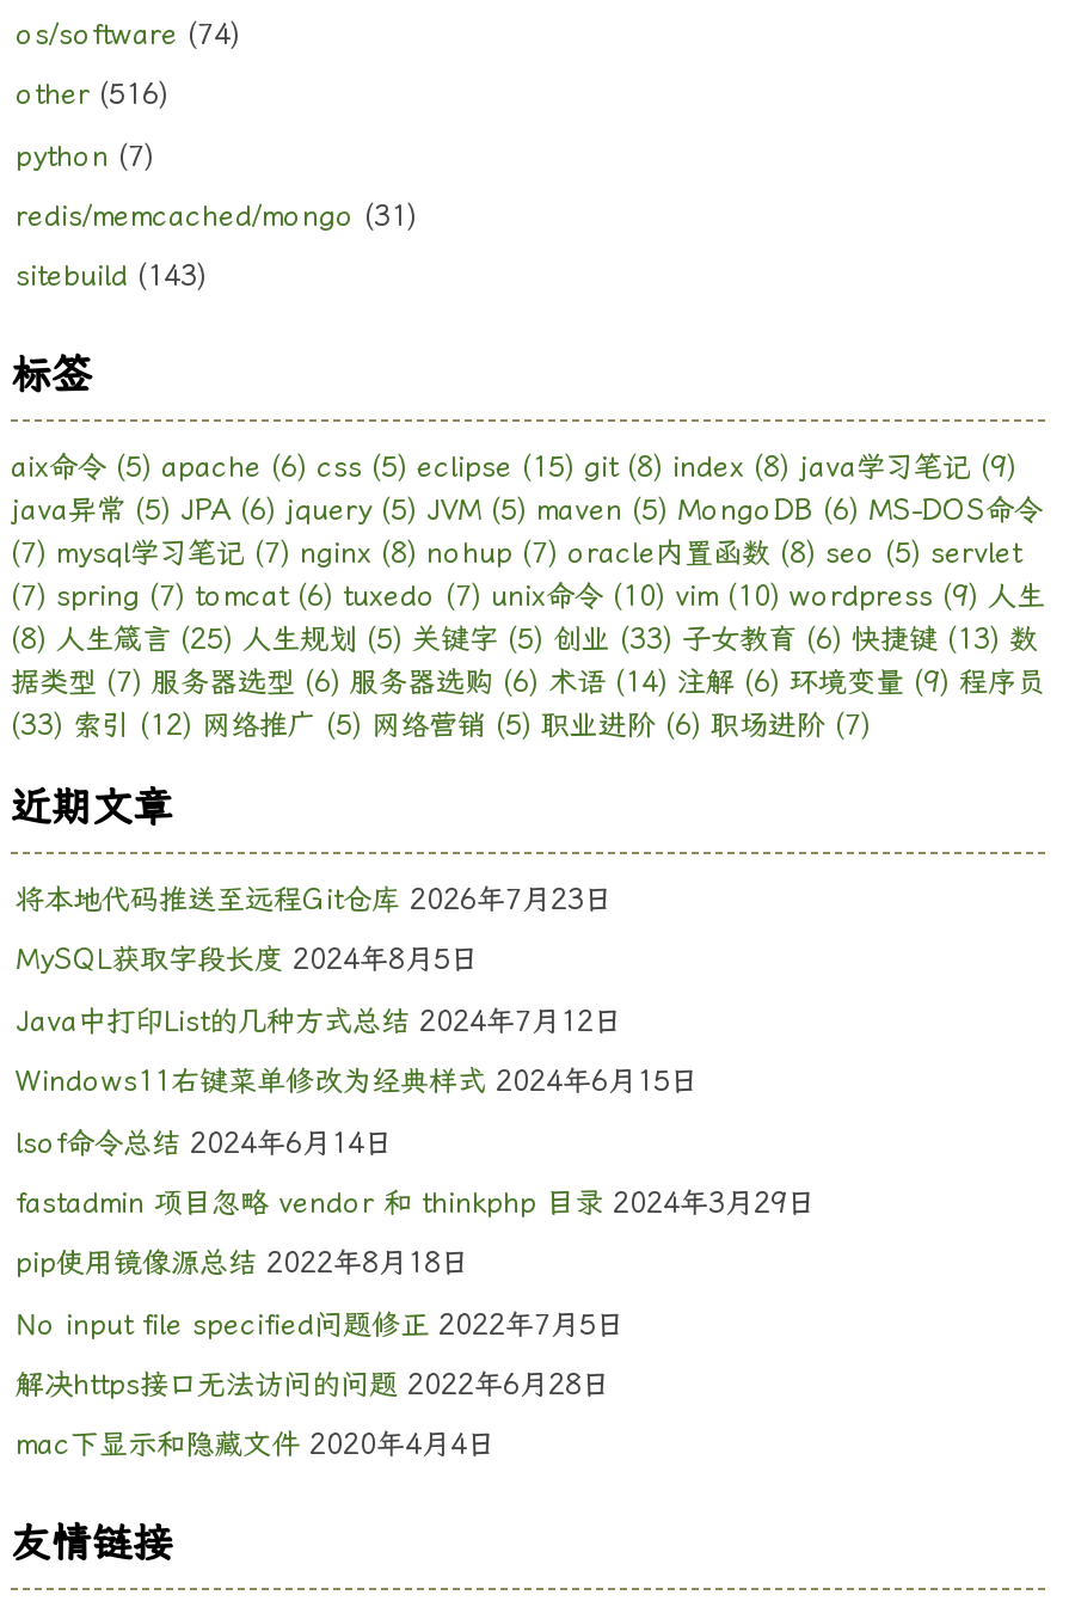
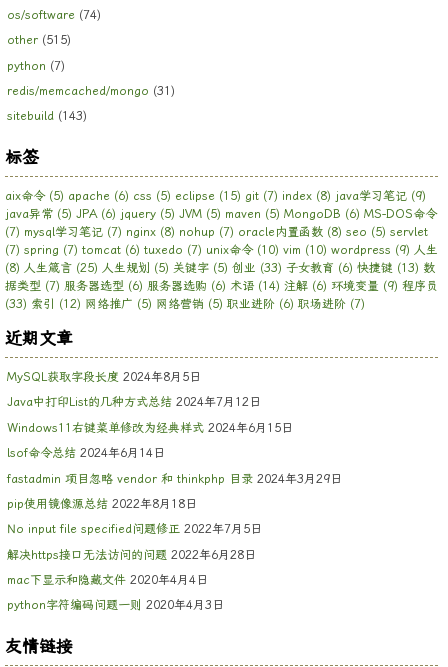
- other (516)
+ other (515)

- aix命令(5) apache (6) css (5) eclipse (15) git (8) index (8) java学习笔记(9)
+ aix命令(5) apache (6) css (5) eclipse (15) git (7) index (8) java学习笔记(9)

- 将本地代码推送至远程Git仓库 2026年7月23日

moved up: MySQL获取字段长度 2024年8月5日 | Java中打印List的几种方式总结 2024年7月12日 | Windows11右键菜单修改为经典样式 2024年6月15日 | ... | 解决https接口无法访问的问题 2022年6月28日 | mac下显示和隐藏文件 2020年4月4日

+ python字符编码问题一则 2020年4月3日
